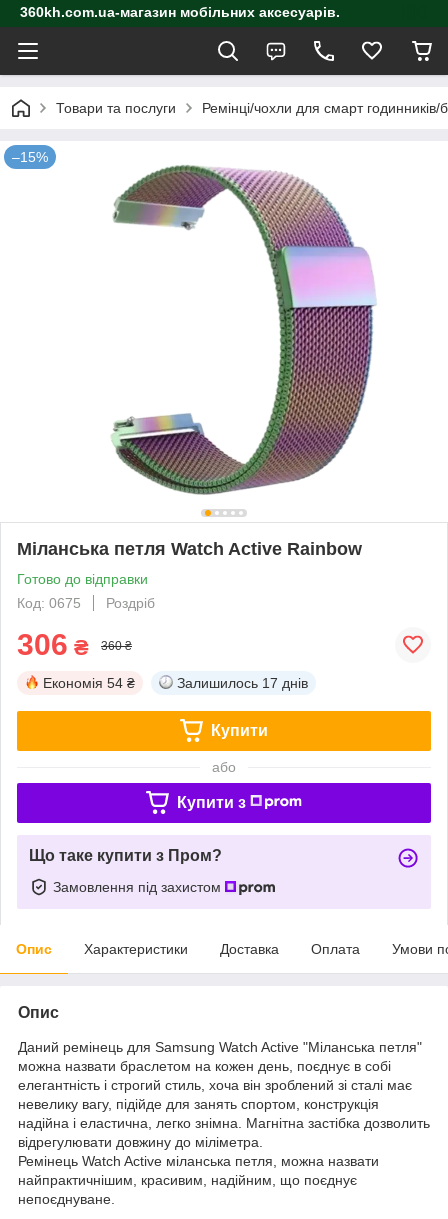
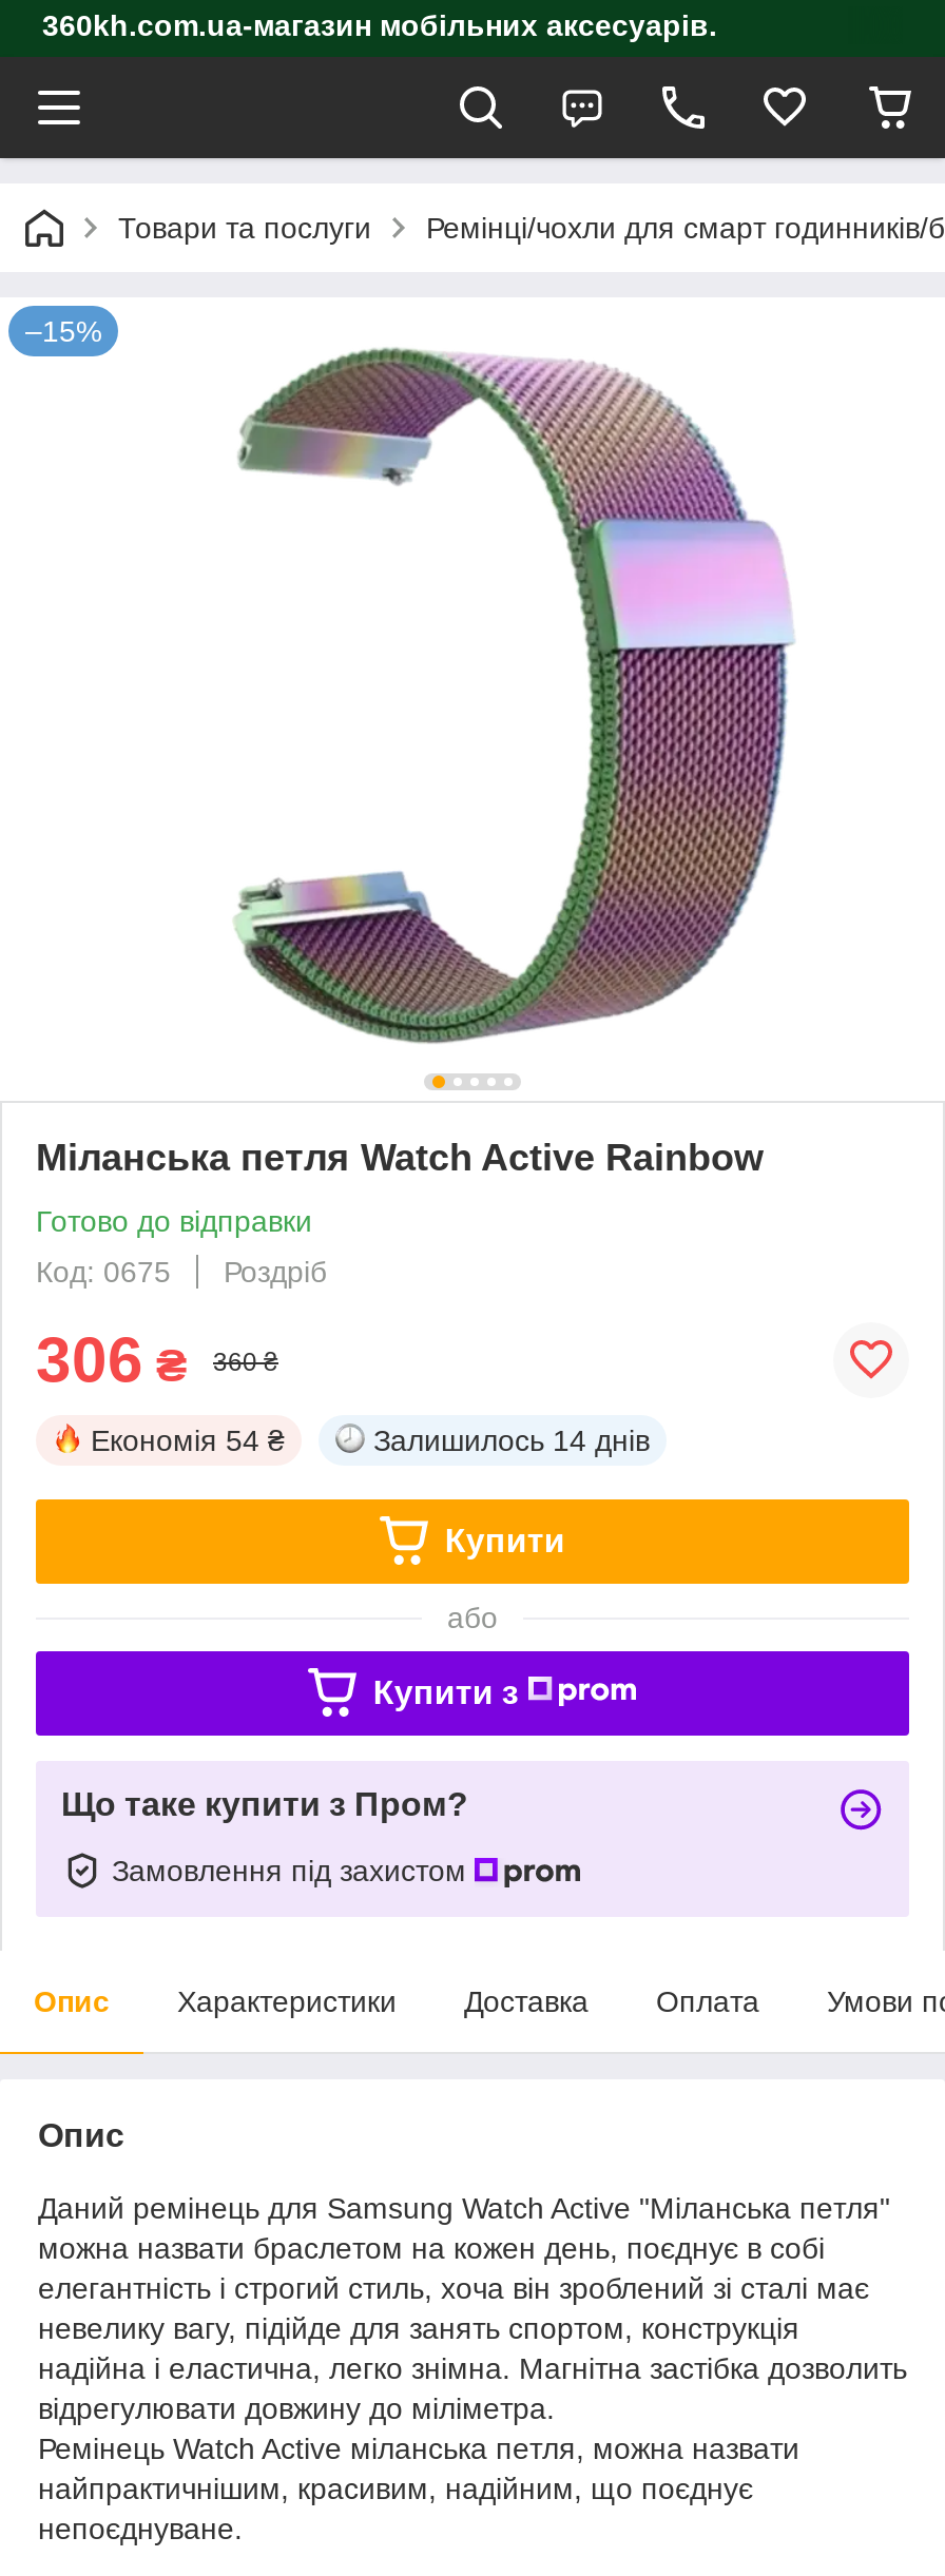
- Залишилось 17 днів
+ Залишилось 14 днів
